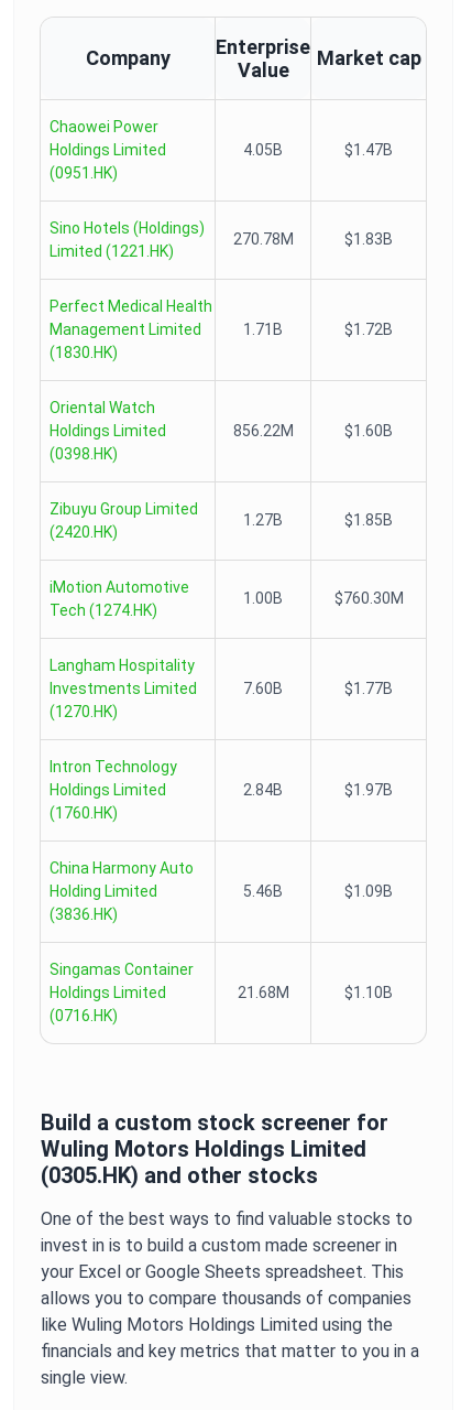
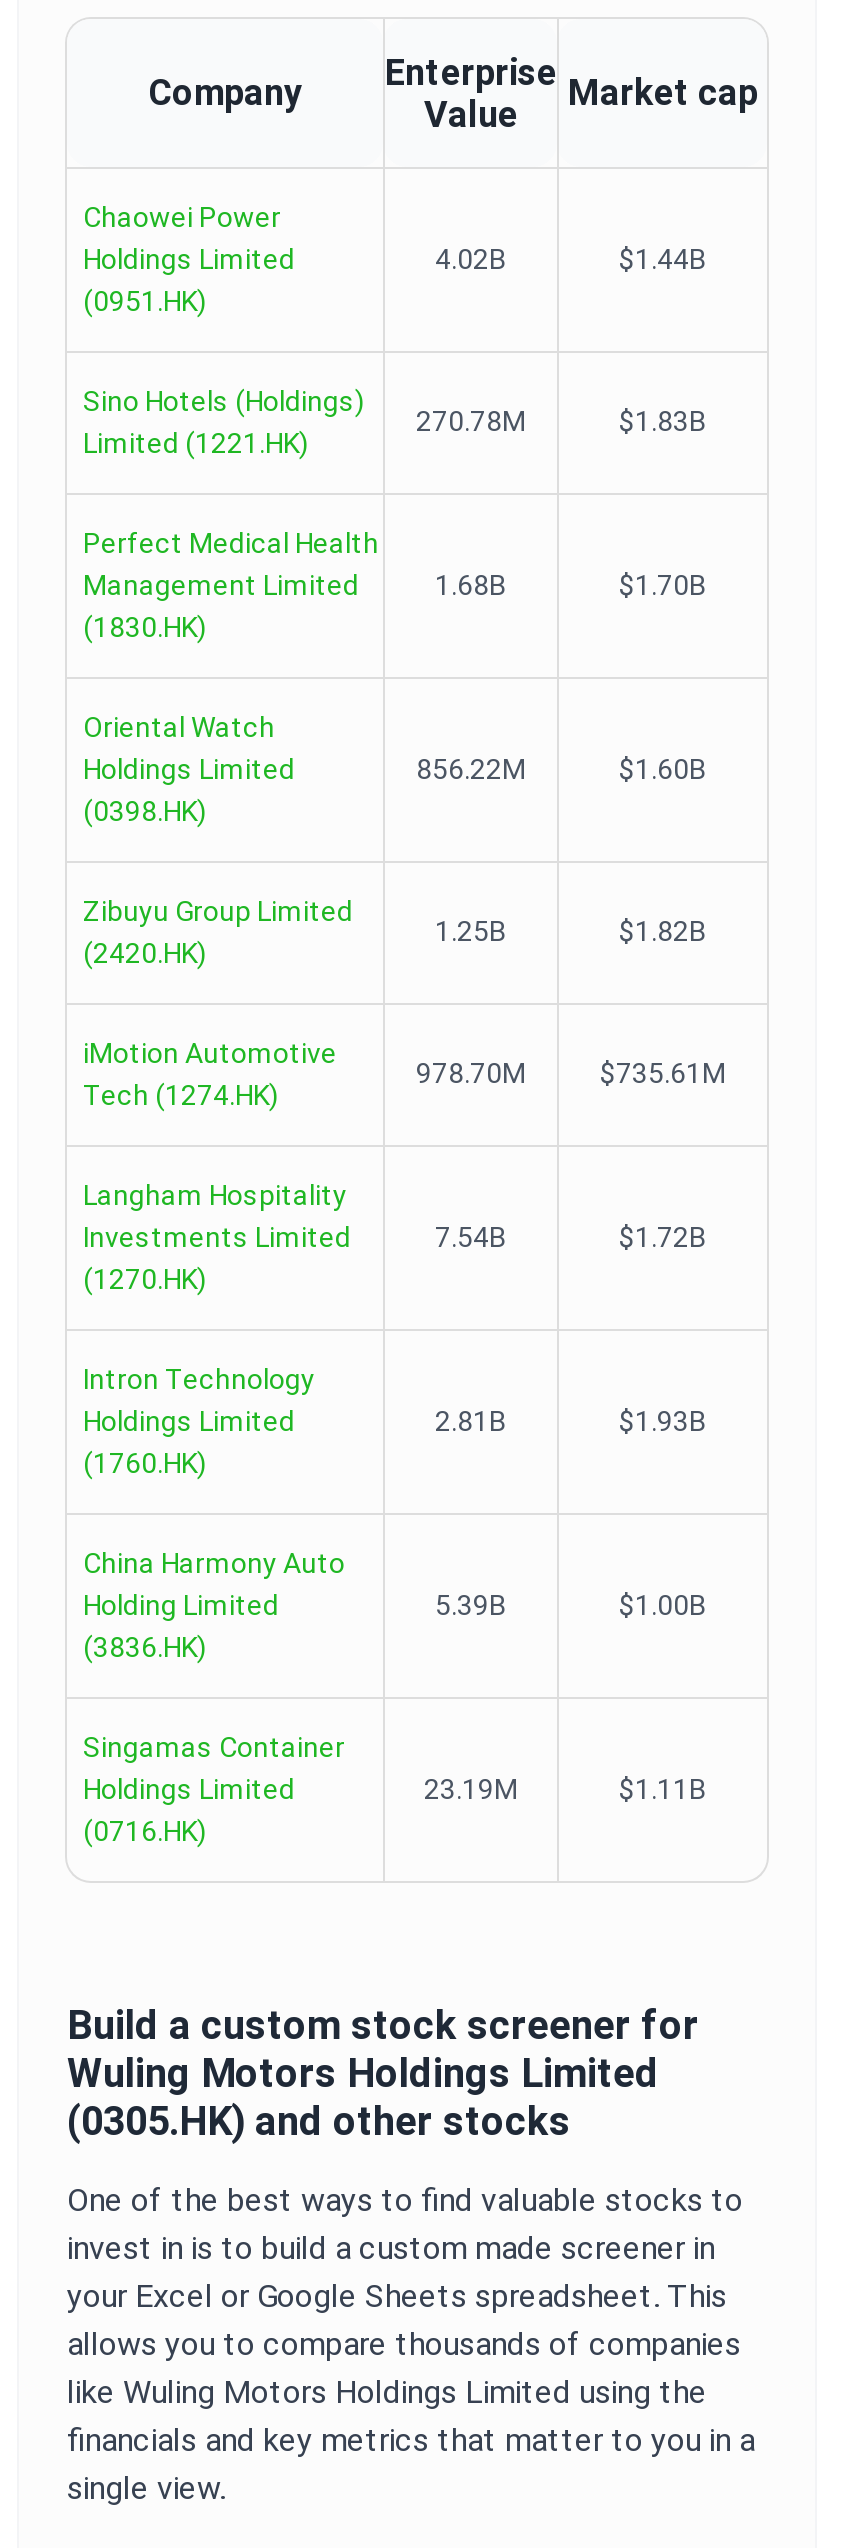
- 4.05B
- $1.47B
+ 4.02B
+ $1.44B

- 1.71B
- $1.72B
+ 1.68B
+ $1.70B

- 1.27B
- $1.85B
+ 1.25B
+ $1.82B

- 1.00B
- $760.30M
+ 978.70M
+ $735.61M

- 7.60B
- $1.77B
+ 7.54B
+ $1.72B

- 2.84B
- $1.97B
+ 2.81B
+ $1.93B

- 5.46B
- $1.09B
+ 5.39B
+ $1.00B

- 21.68M
- $1.10B
+ 23.19M
+ $1.11B
